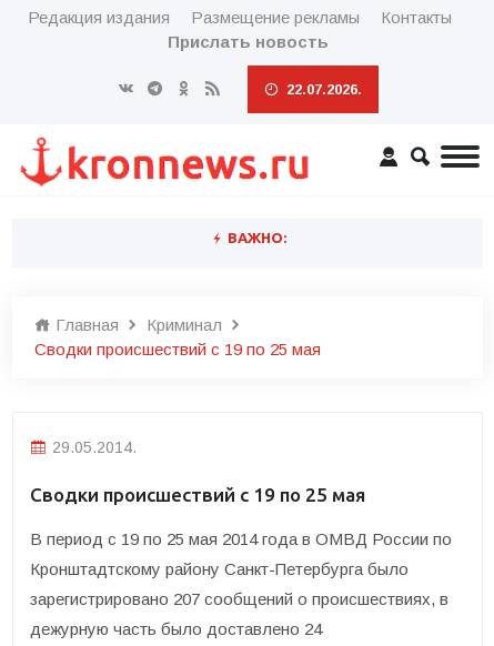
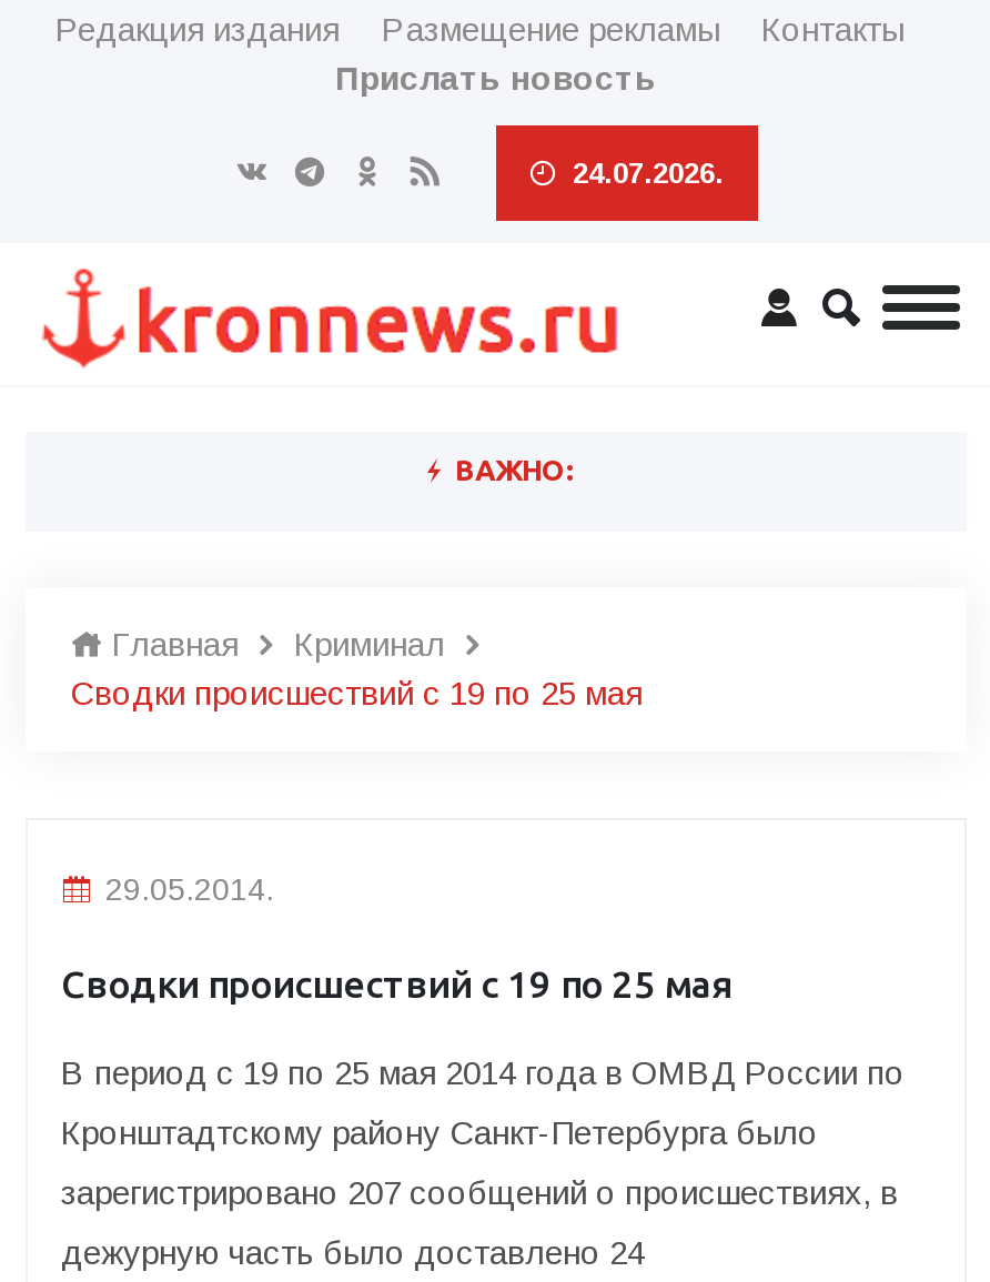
- 22.07.2026.
+ 24.07.2026.
